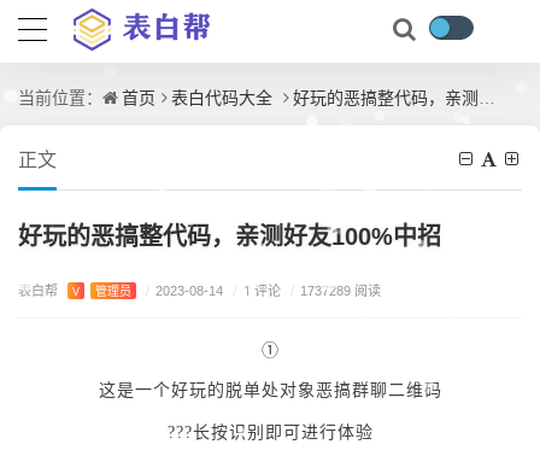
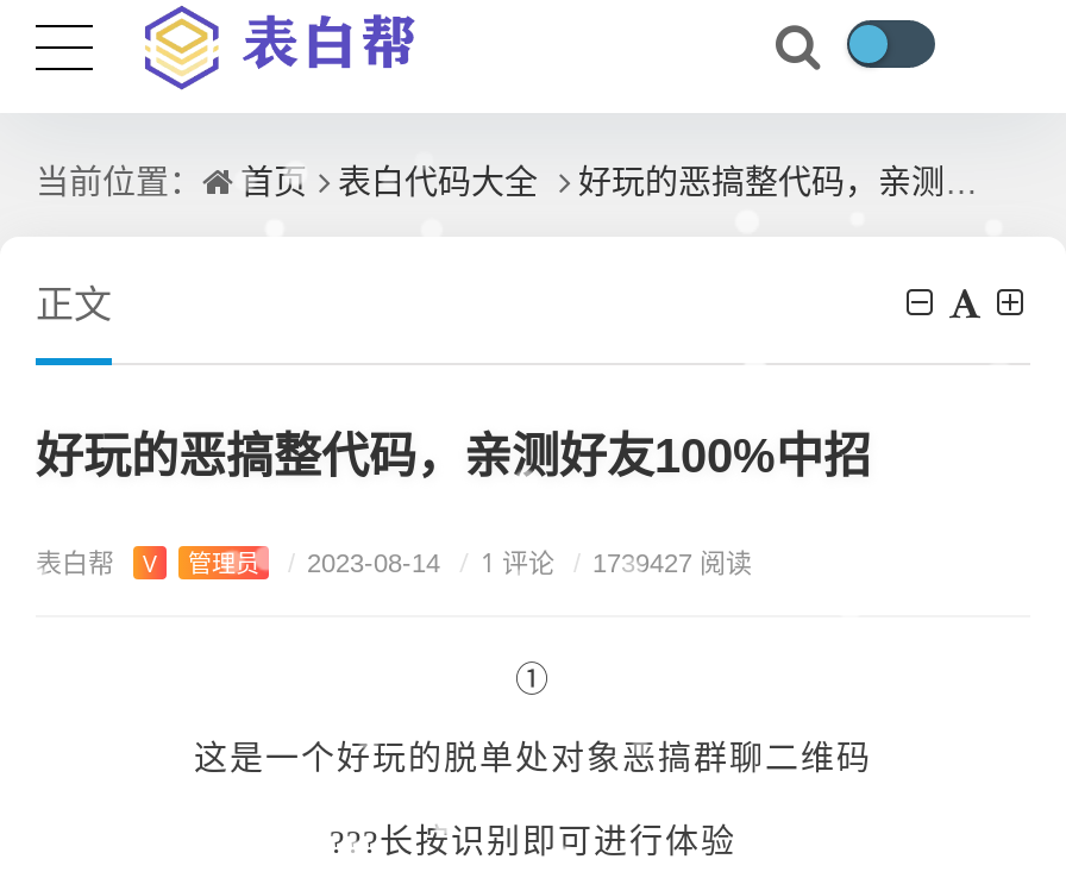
- 表白帮 V 管理员 / 2023-08-14 / 1 评论 / 1737289 阅读
+ 表白帮 V 管理员 / 2023-08-14 / 1 评论 / 1739427 阅读
